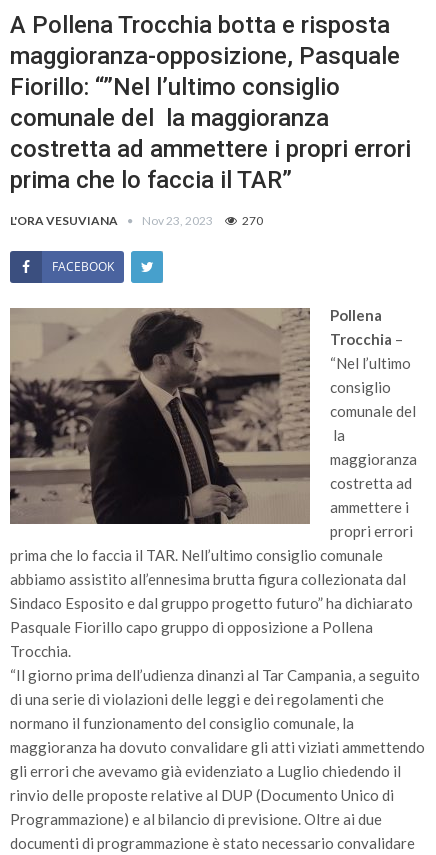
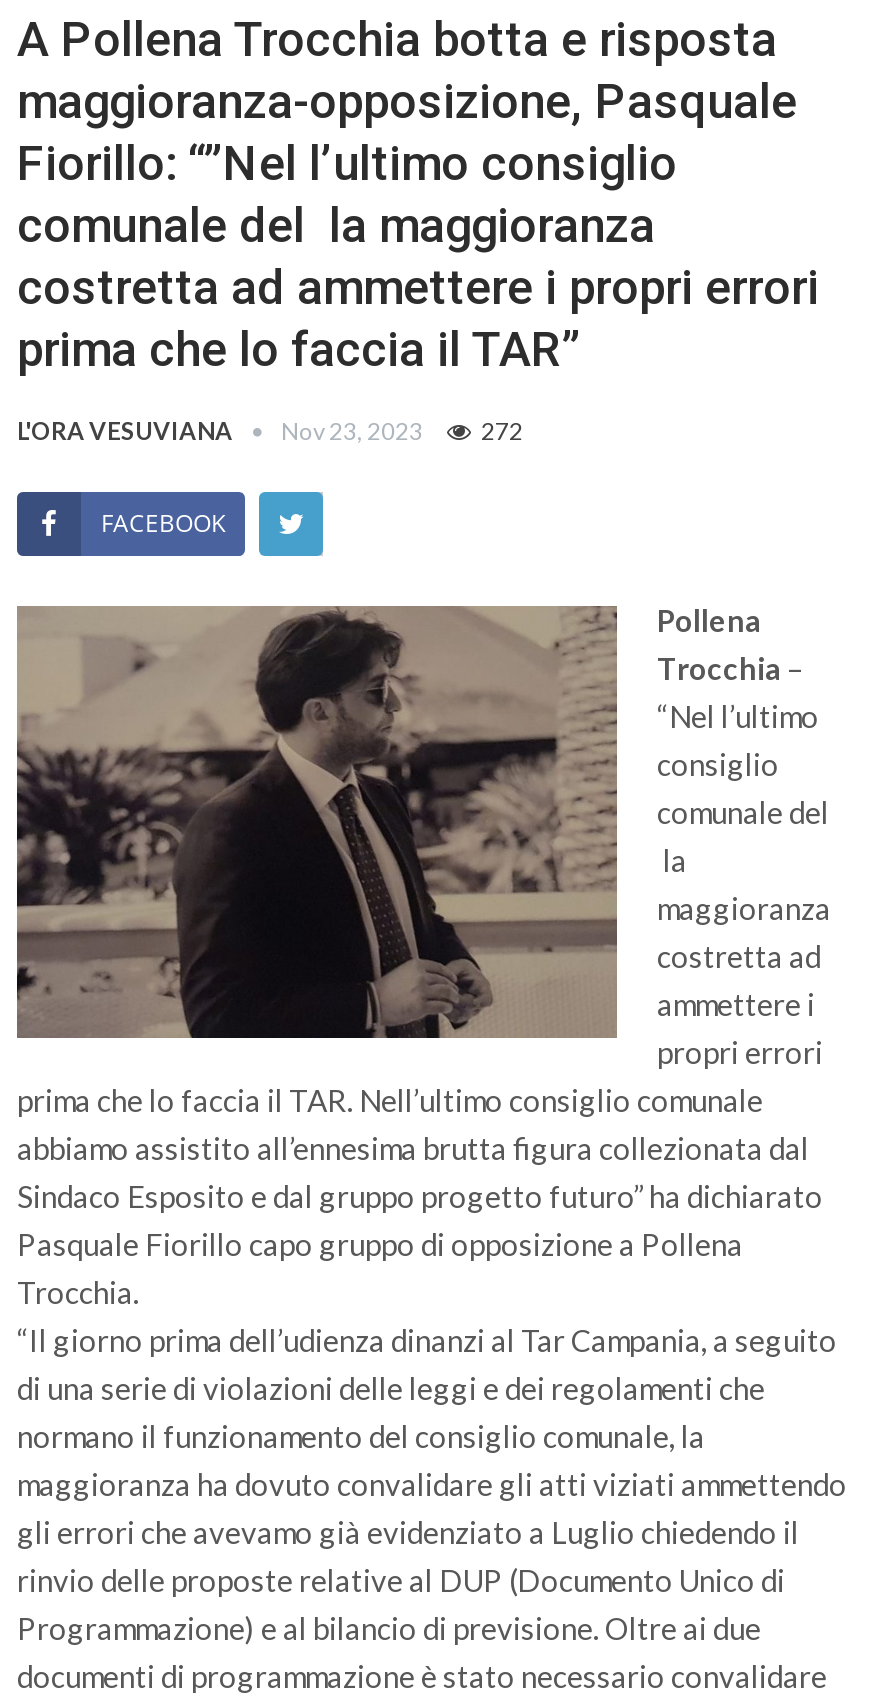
- L'ORA VESUVIANA Nov 23, 2023 270
+ L'ORA VESUVIANA Nov 23, 2023 272
